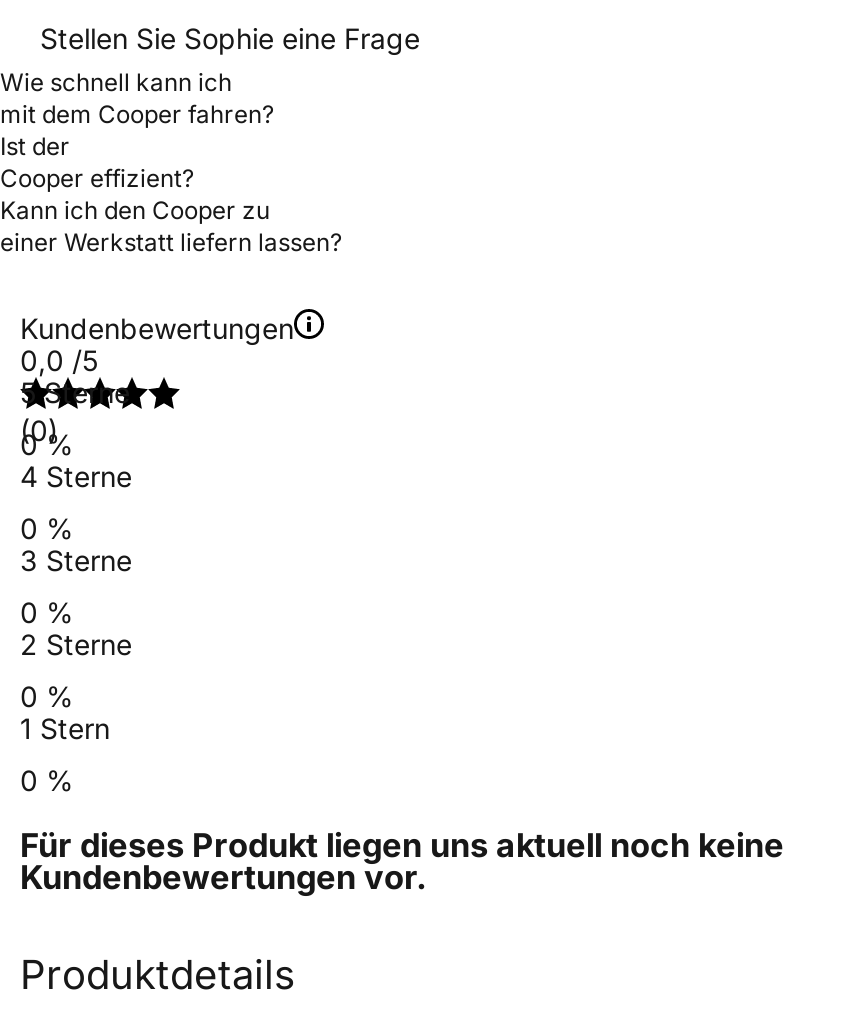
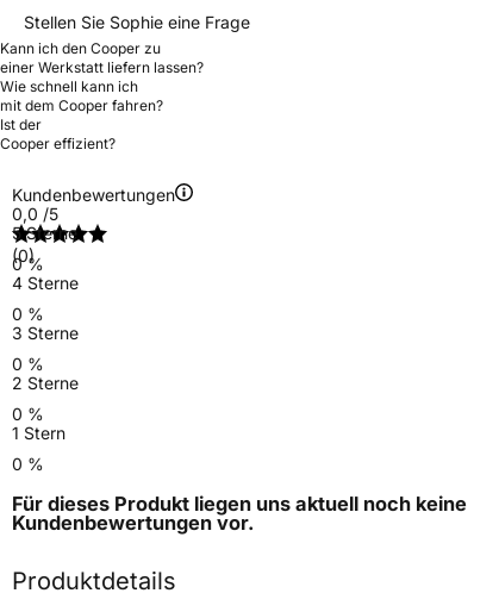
moved down: Wie schnell kann ich | mit dem Cooper fahren? | Ist der | Cooper effizient?

moved up: Kann ich den Cooper zu | einer Werkstatt liefern lassen?
